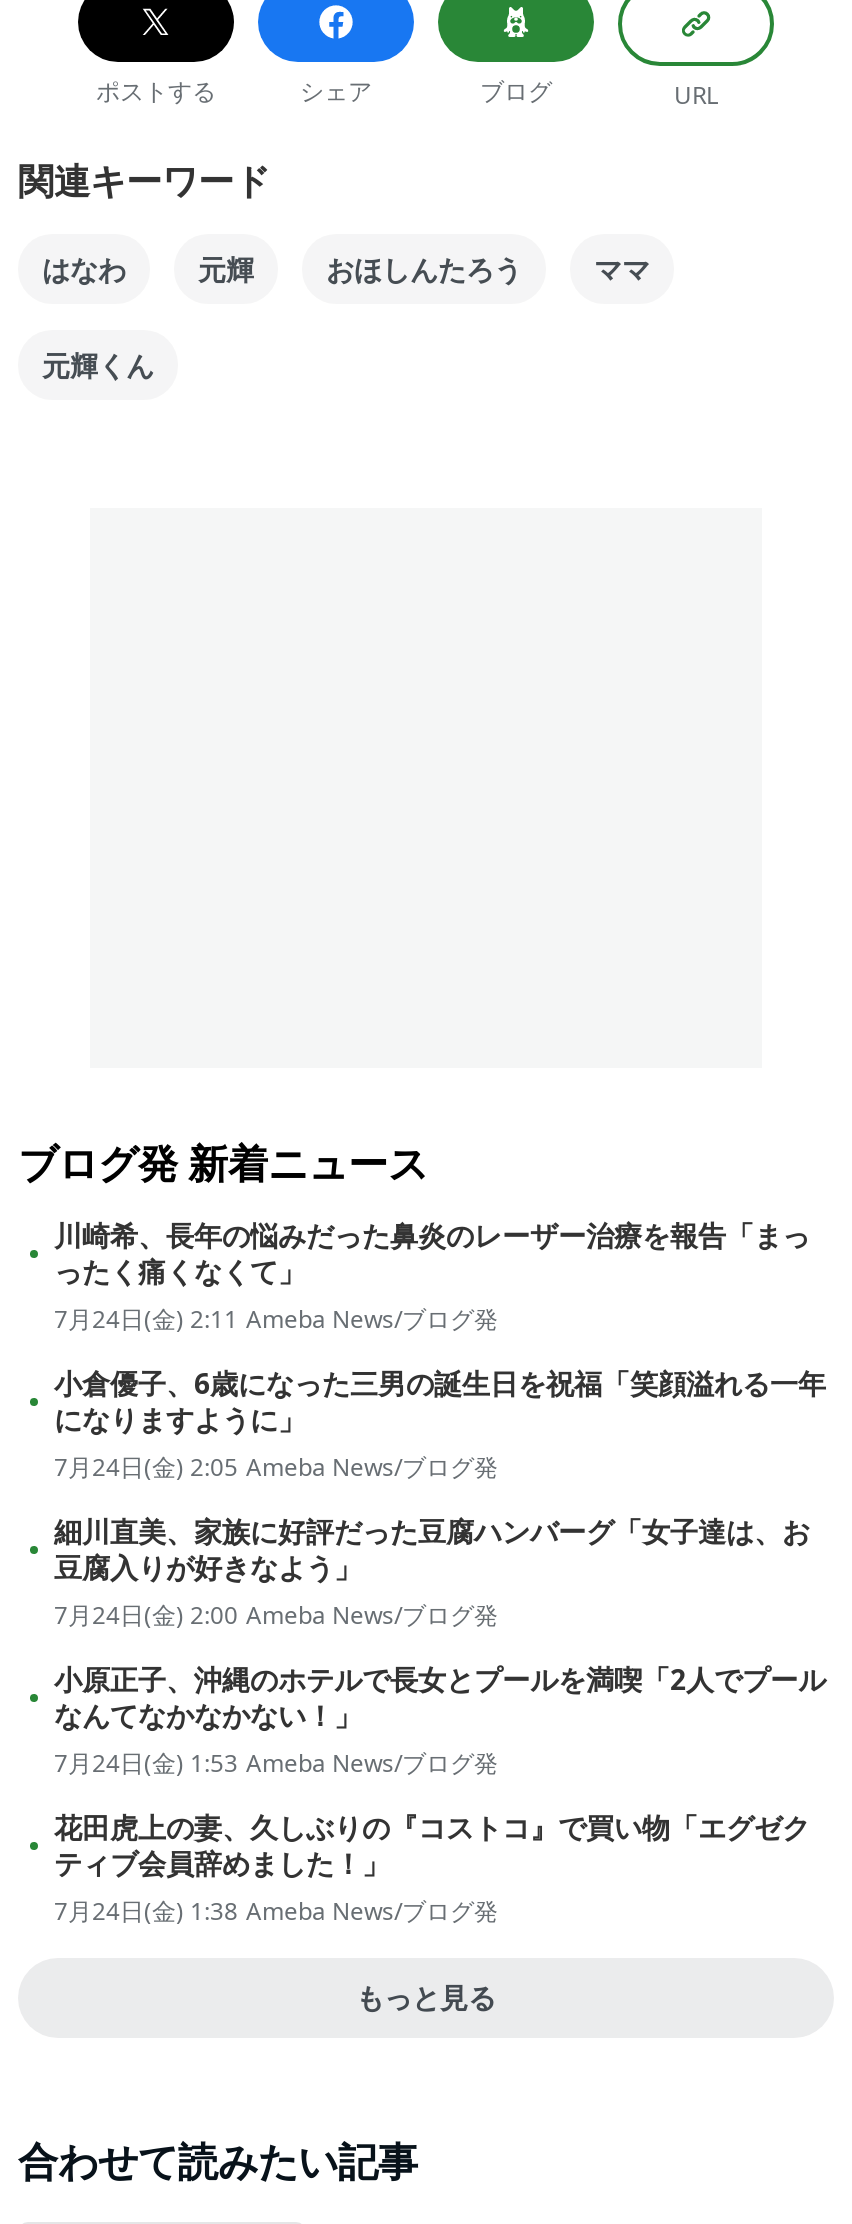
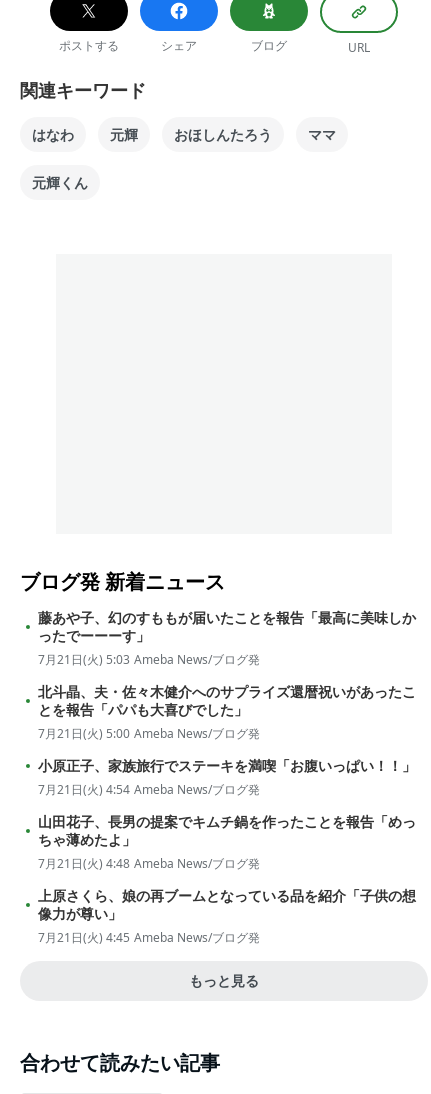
- 川崎希、長年の悩みだった鼻炎のレーザー治療を報告「まっ
- ったく痛くなくて」
- 7月24日(金) 2:11 Ameba News/ブログ発
+ 藤あや子、幻のすももが届いたことを報告「最高に美味しか
+ ったでーーーす」
+ 7月21日(火) 5:03 Ameba News/ブログ発

- 小倉優子、6歳になった三男の誕生日を祝福「笑顔溢れる一年
- になりますように」
- 7月24日(金) 2:05 Ameba News/ブログ発
+ 北斗晶、夫・佐々木健介へのサプライズ還暦祝いがあったこ
+ とを報告「パパも大喜びでした」
+ 7月21日(火) 5:00 Ameba News/ブログ発

- 細川直美、家族に好評だった豆腐ハンバーグ「女子達は、お
- 豆腐入りが好きなよう」
- 7月24日(金) 2:00 Ameba News/ブログ発
+ 小原正子、家族旅行でステーキを満喫「お腹いっぱい！！」
+ 7月21日(火) 4:54 Ameba News/ブログ発

- 小原正子、沖縄のホテルで長女とプールを満喫「2人でプール
- なんてなかなかない！」
- 7月24日(金) 1:53 Ameba News/ブログ発
+ 山田花子、長男の提案でキムチ鍋を作ったことを報告「めっ
+ ちゃ薄めたよ」
+ 7月21日(火) 4:48 Ameba News/ブログ発

- 花田虎上の妻、久しぶりの『コストコ』で買い物「エグゼク
- ティブ会員辞めました！」
- 7月24日(金) 1:38 Ameba News/ブログ発
+ 上原さくら、娘の再ブームとなっている品を紹介「子供の想
+ 像力が尊い」
+ 7月21日(火) 4:45 Ameba News/ブログ発
